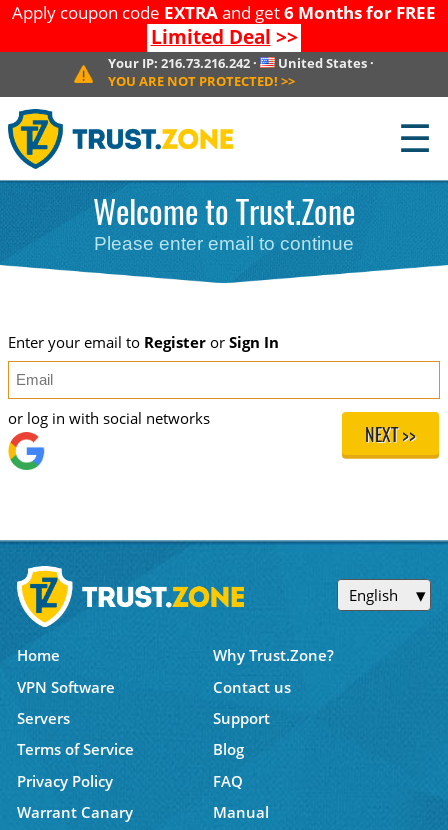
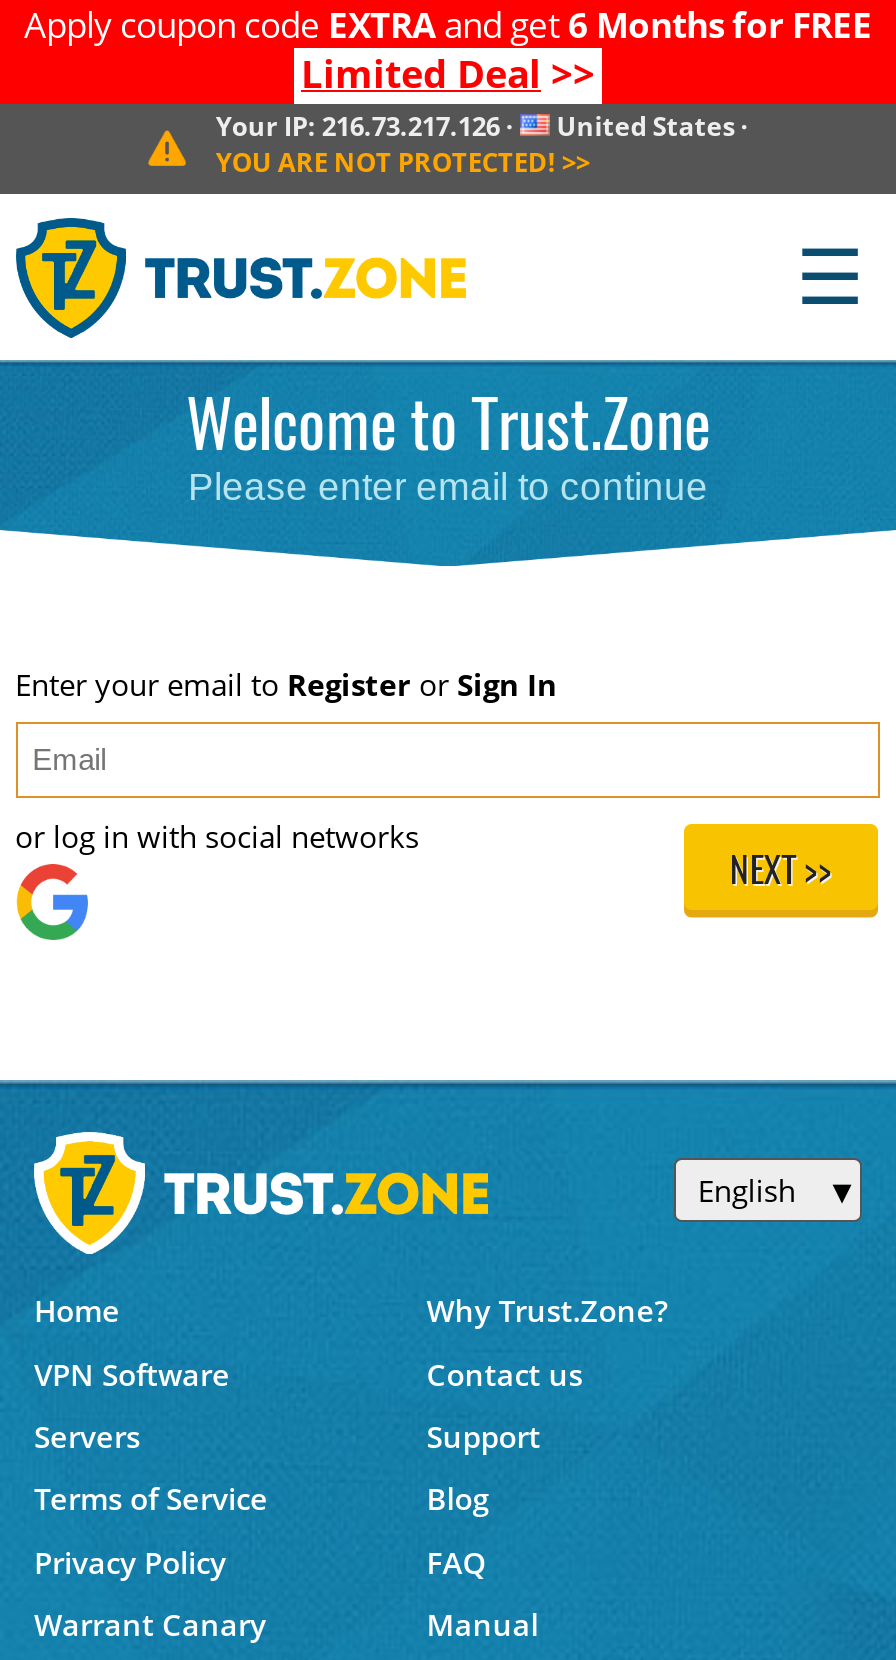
- Your IP: 216.73.216.242 · United States ·
+ Your IP: 216.73.217.126 · United States ·
